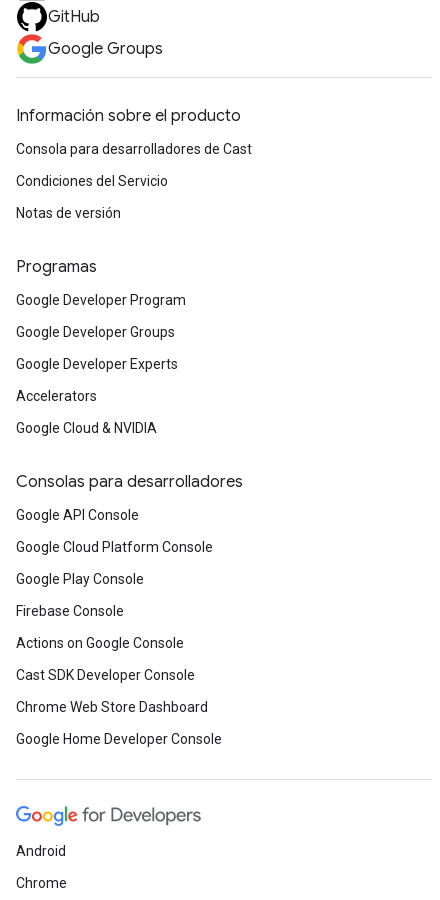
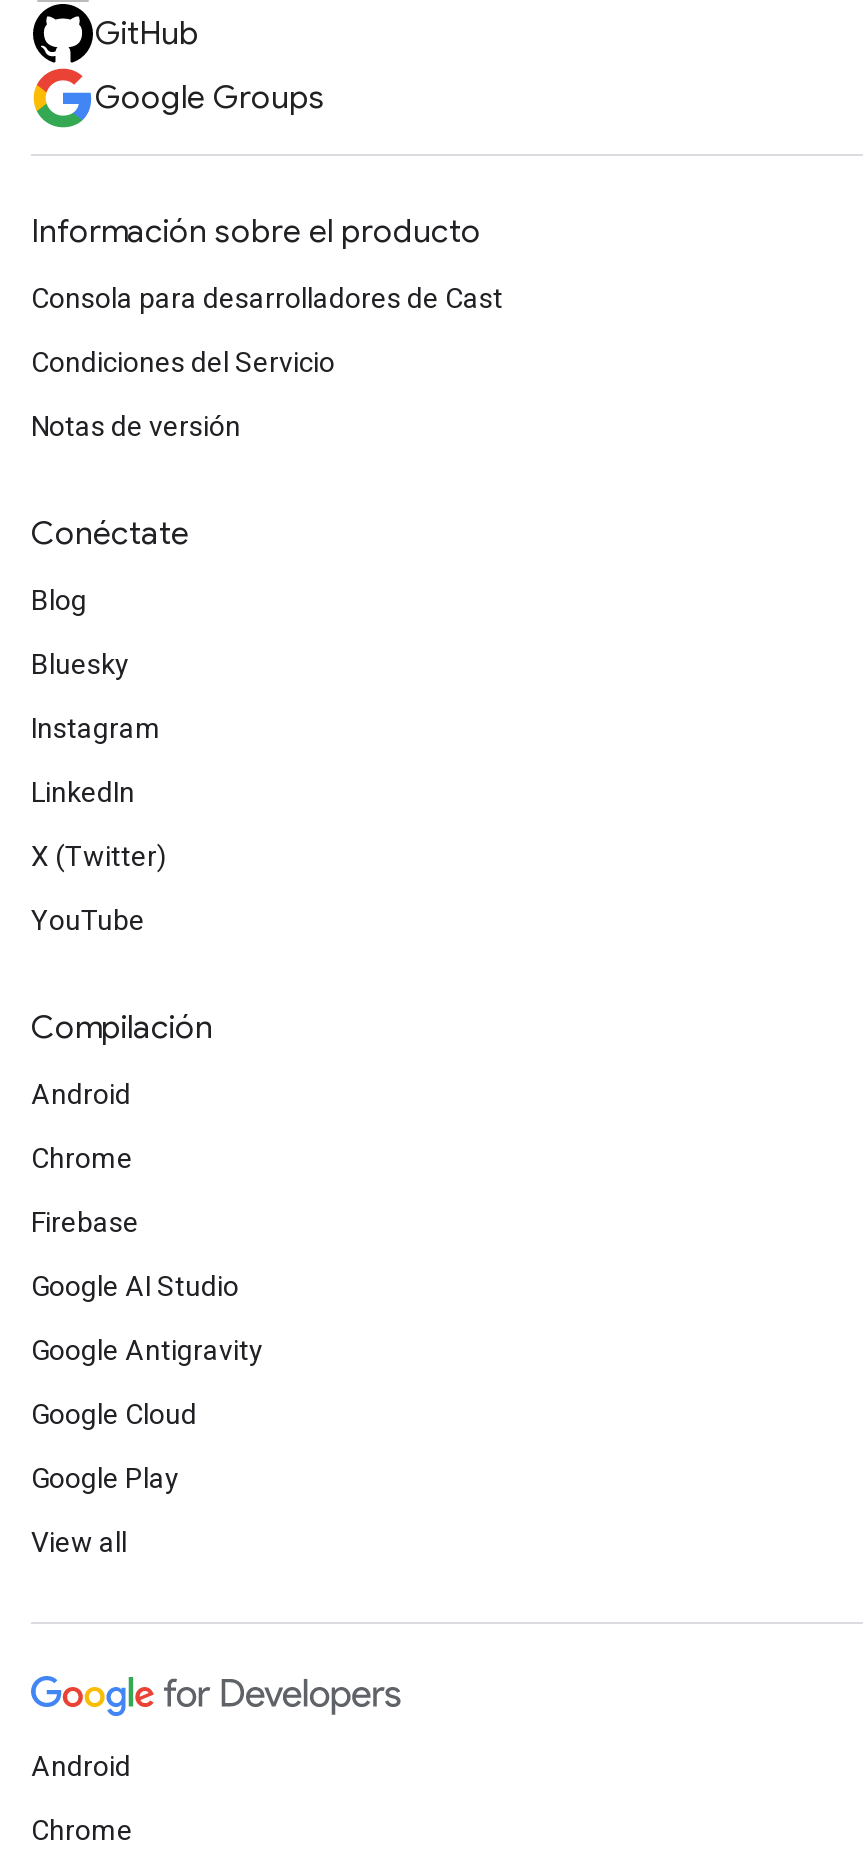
- Programas
- Google Developer Program
- Google Developer Groups
- Google Developer Experts
- Accelerators
- Google Cloud & NVIDIA
- Consolas para desarrolladores
- Google API Console
- Google Cloud Platform Console
- Google Play Console
- Firebase Console
- Actions on Google Console
- Cast SDK Developer Console
- Chrome Web Store Dashboard
- Google Home Developer Console
+ Conéctate
+ Blog
+ Bluesky
+ Instagram
+ LinkedIn
+ X (Twitter)
+ YouTube
+ Compilación
+ Android
+ Chrome
+ Firebase
+ Google AI Studio
+ Google Antigravity
+ Google Cloud
+ Google Play
+ View all
